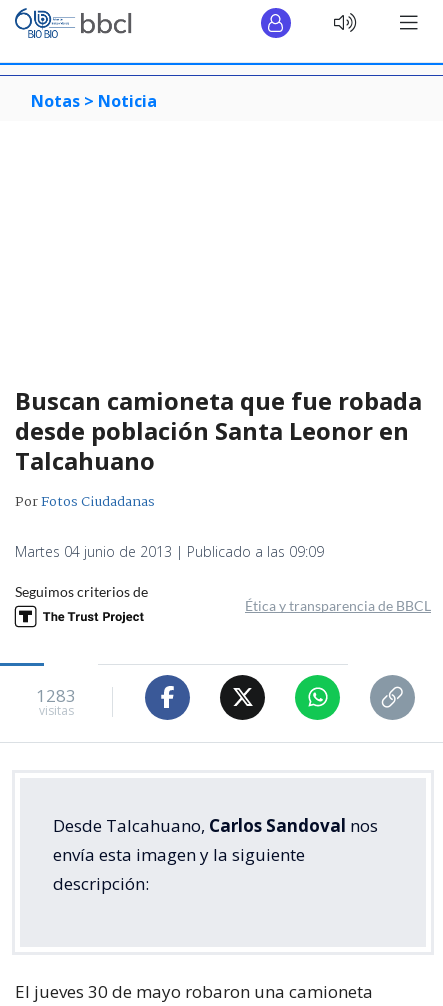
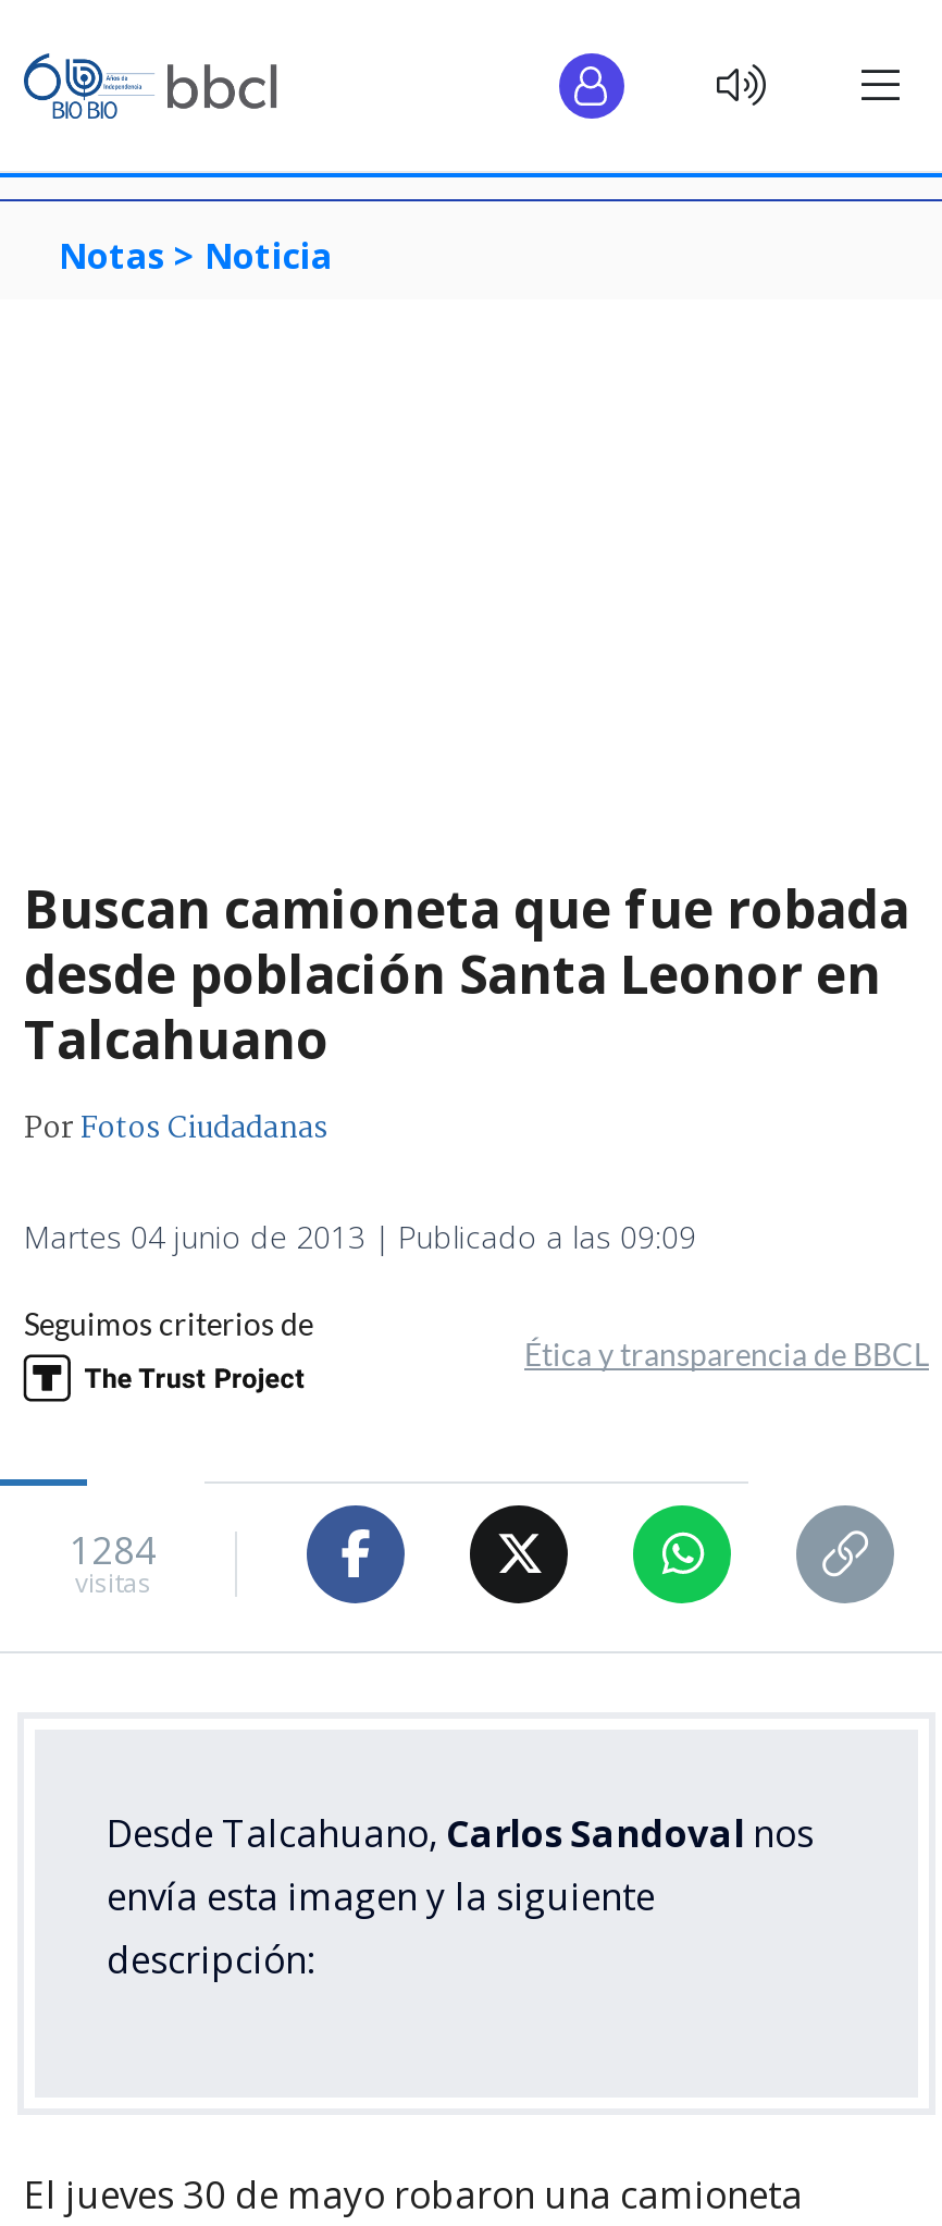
- 1283
+ 1284
